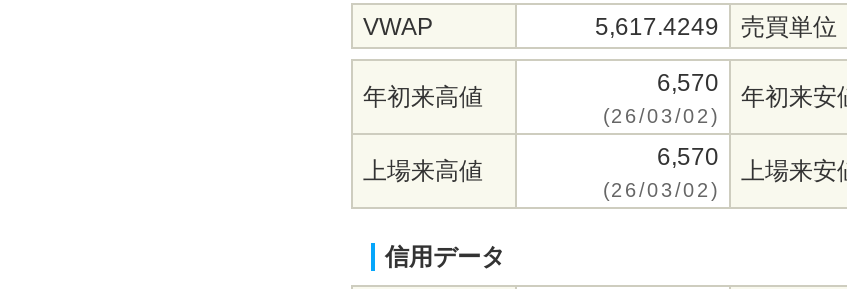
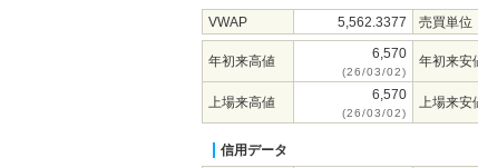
- 5,617.4249 売買単位
+ 5,562.3377 売買単位
